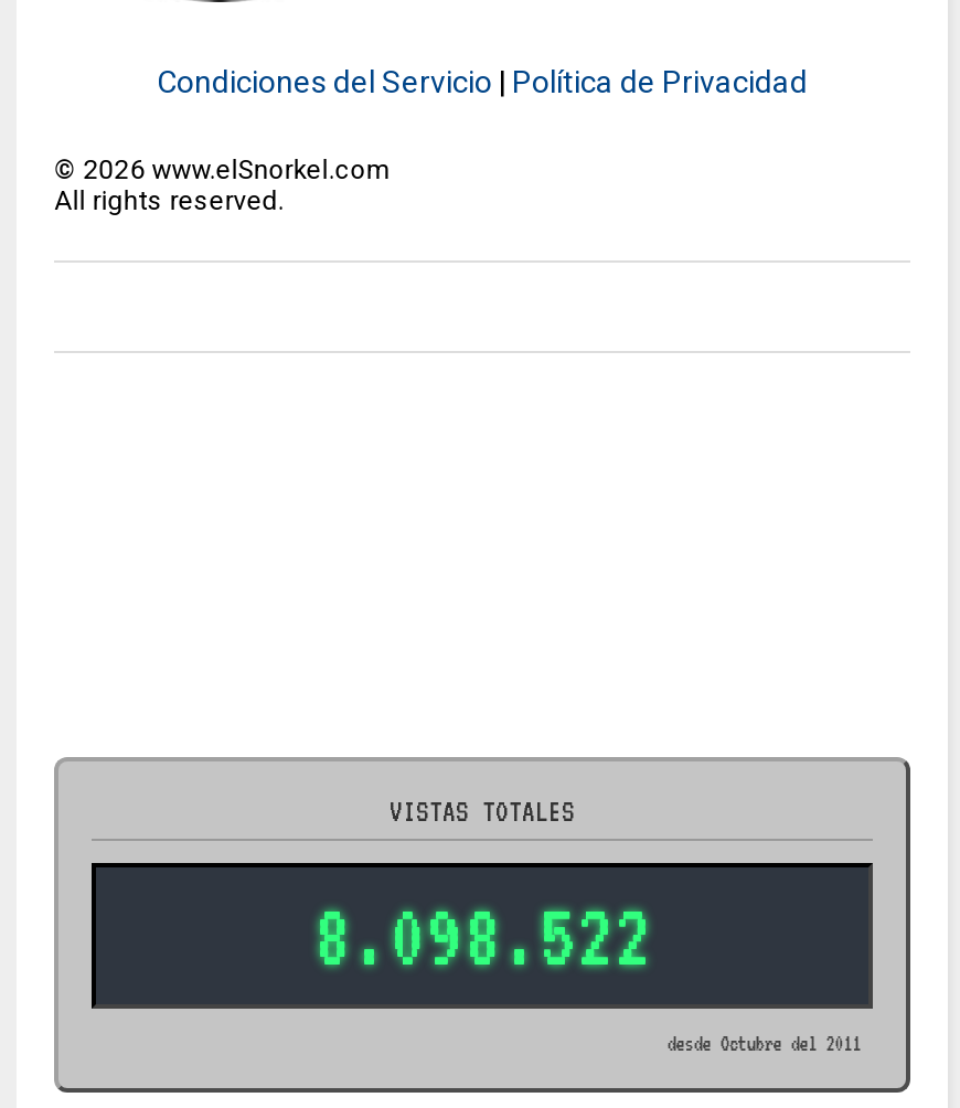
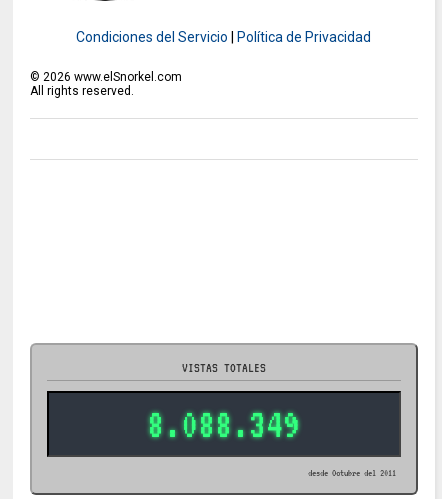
- 8.098.522
+ 8.088.349
